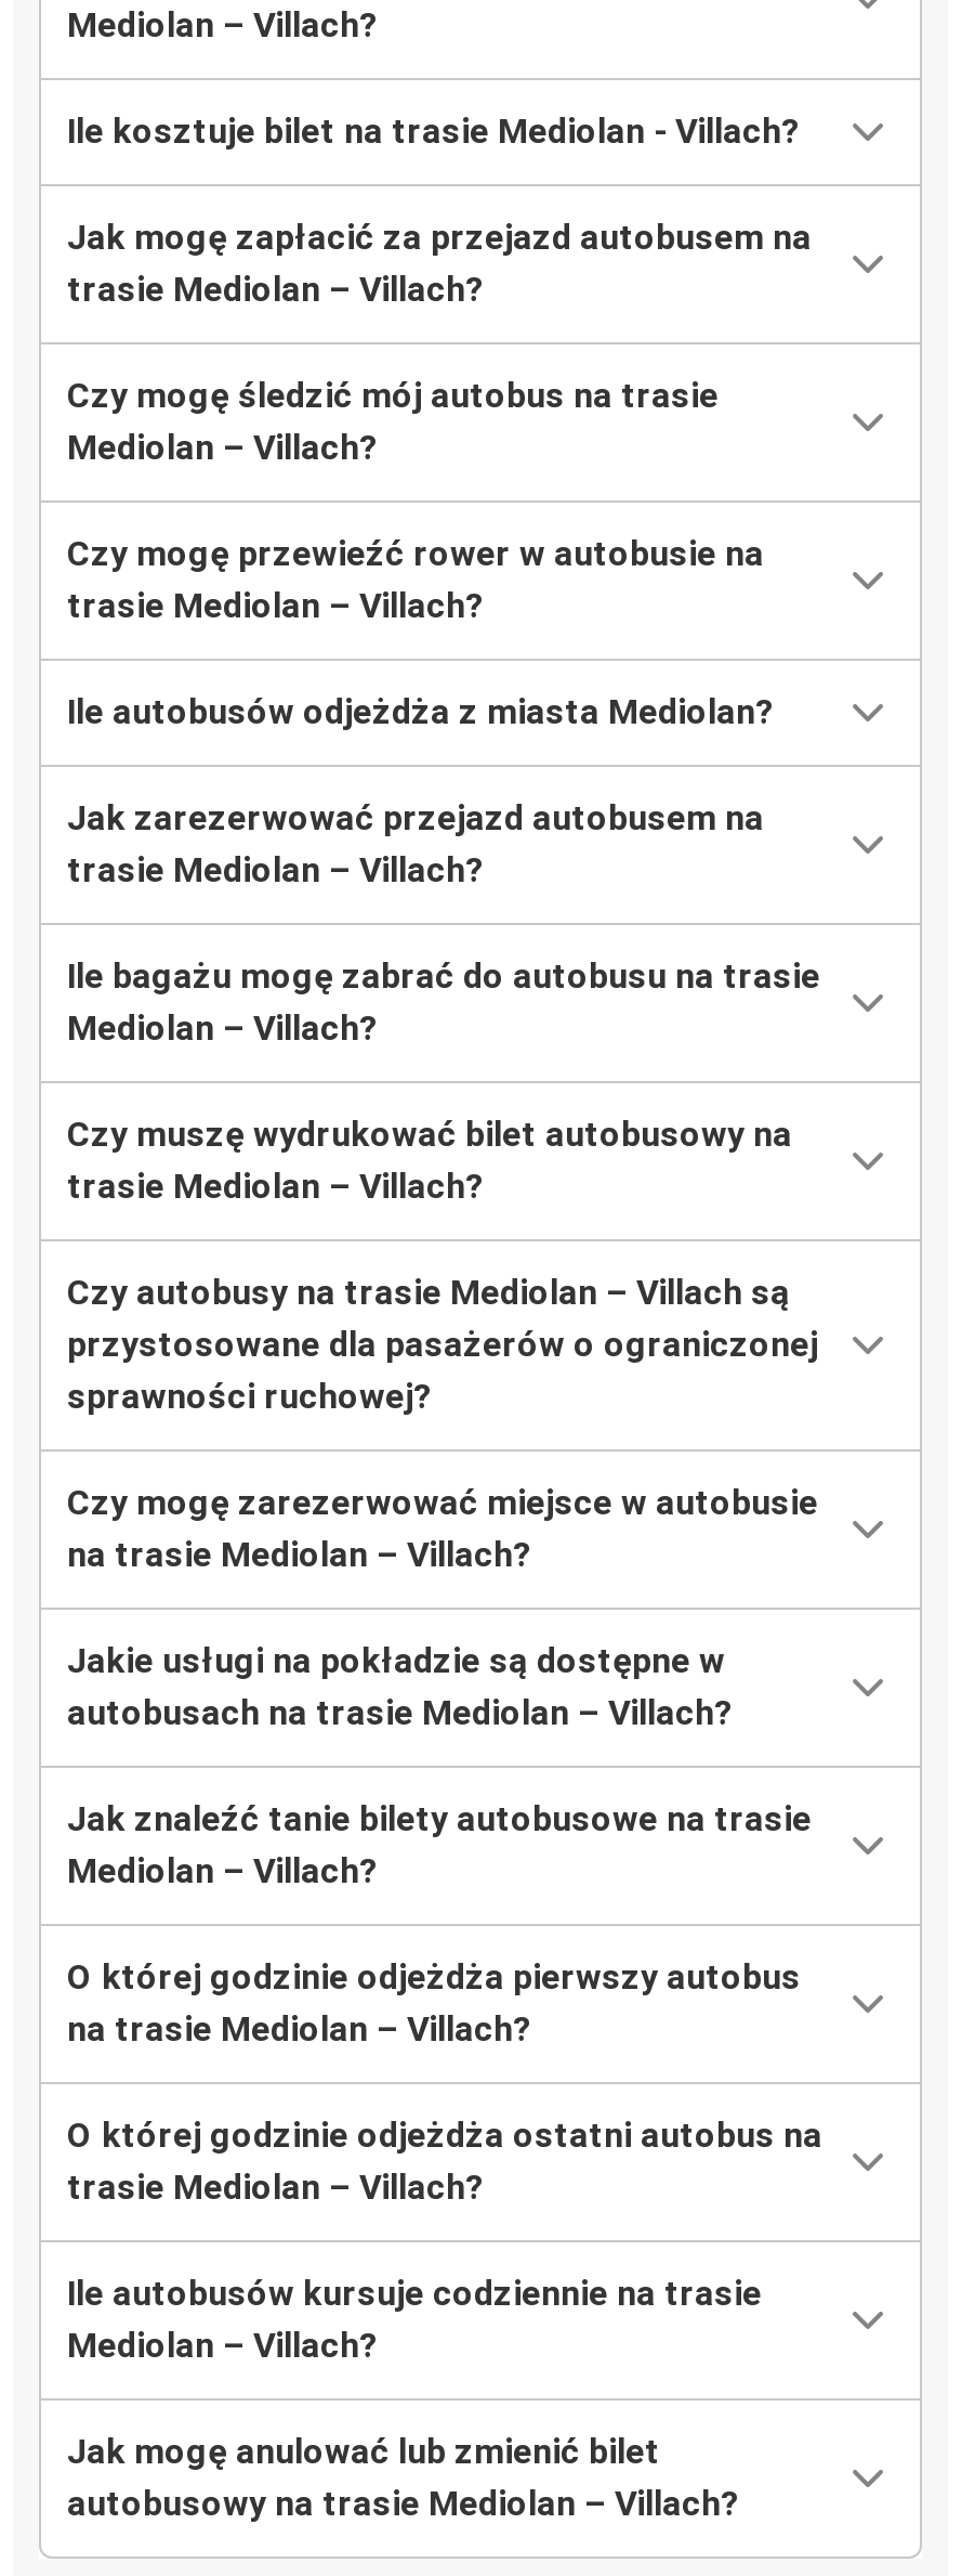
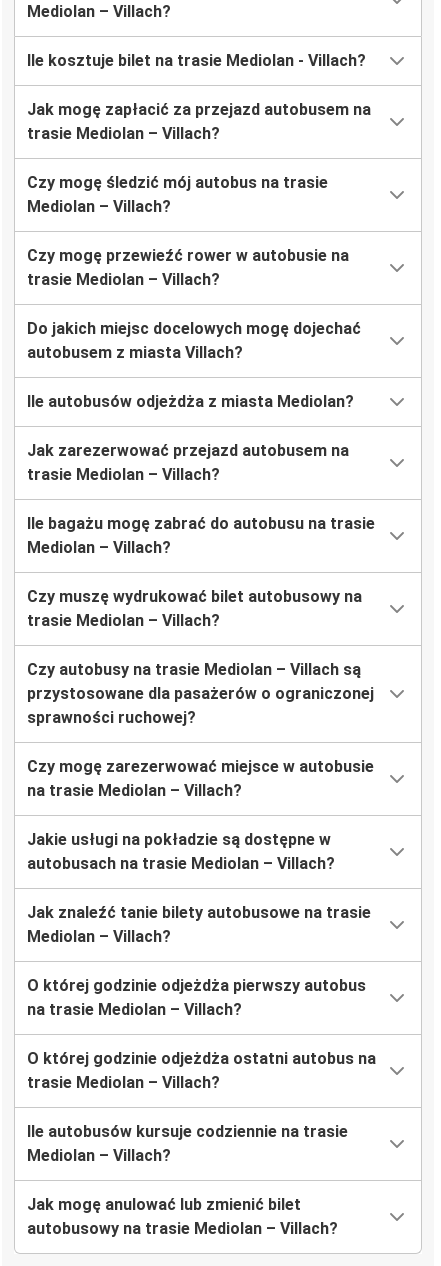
+ Do jakich miejsc docelowych mogę dojechać
+ autobusem z miasta Villach?
